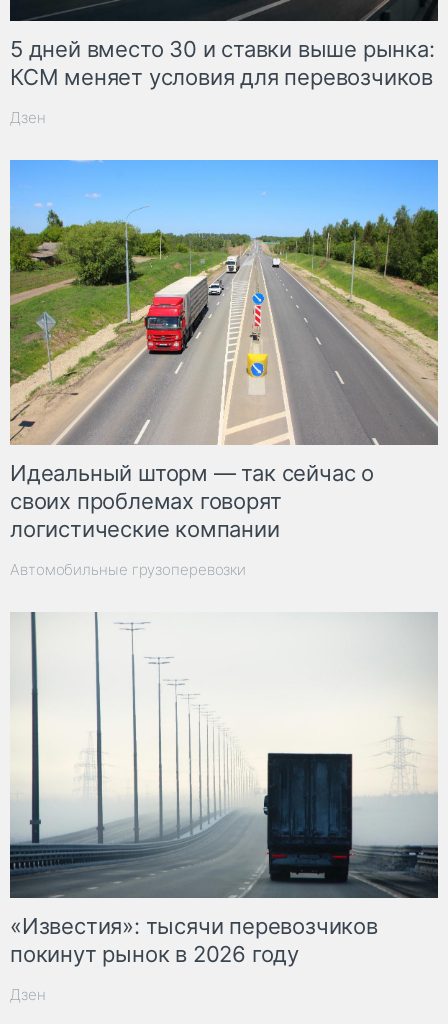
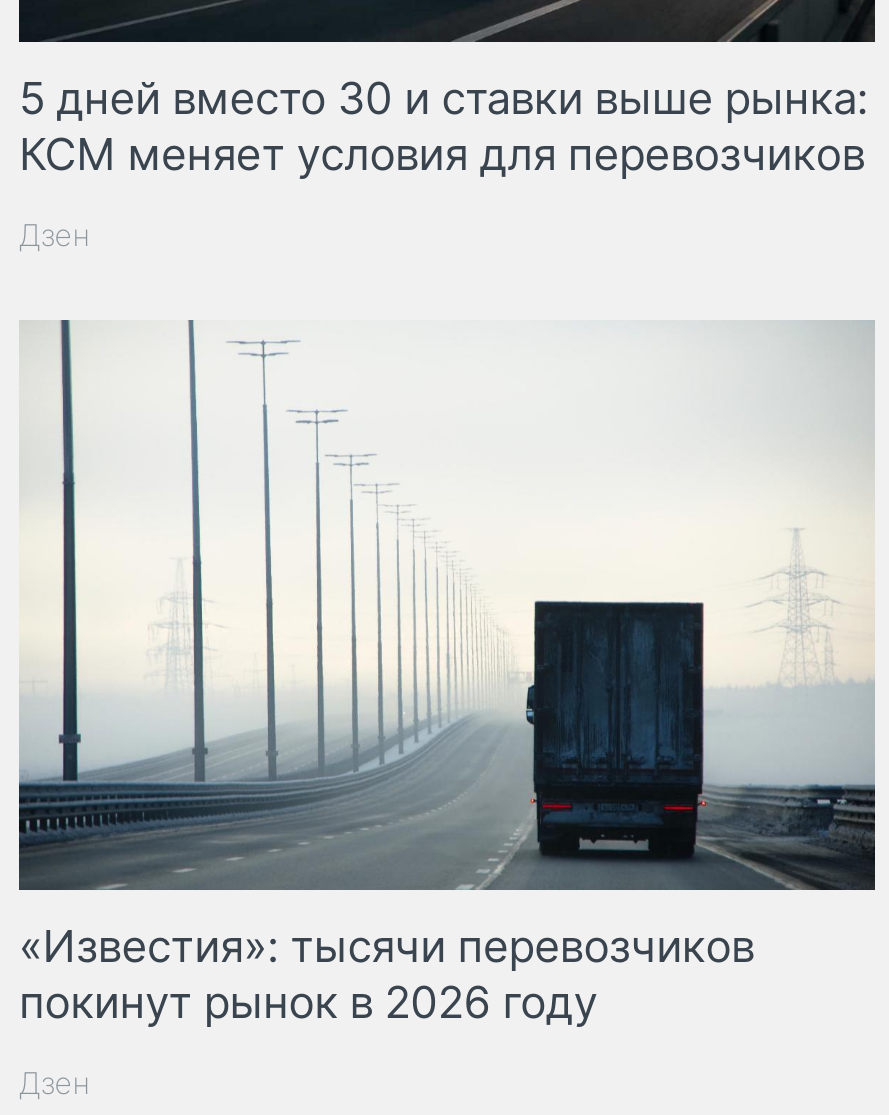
- [image]
- Идеальный шторм — так сейчас о
- своих проблемах говорят
- логистические компании
- Автомобильные грузоперевозки
